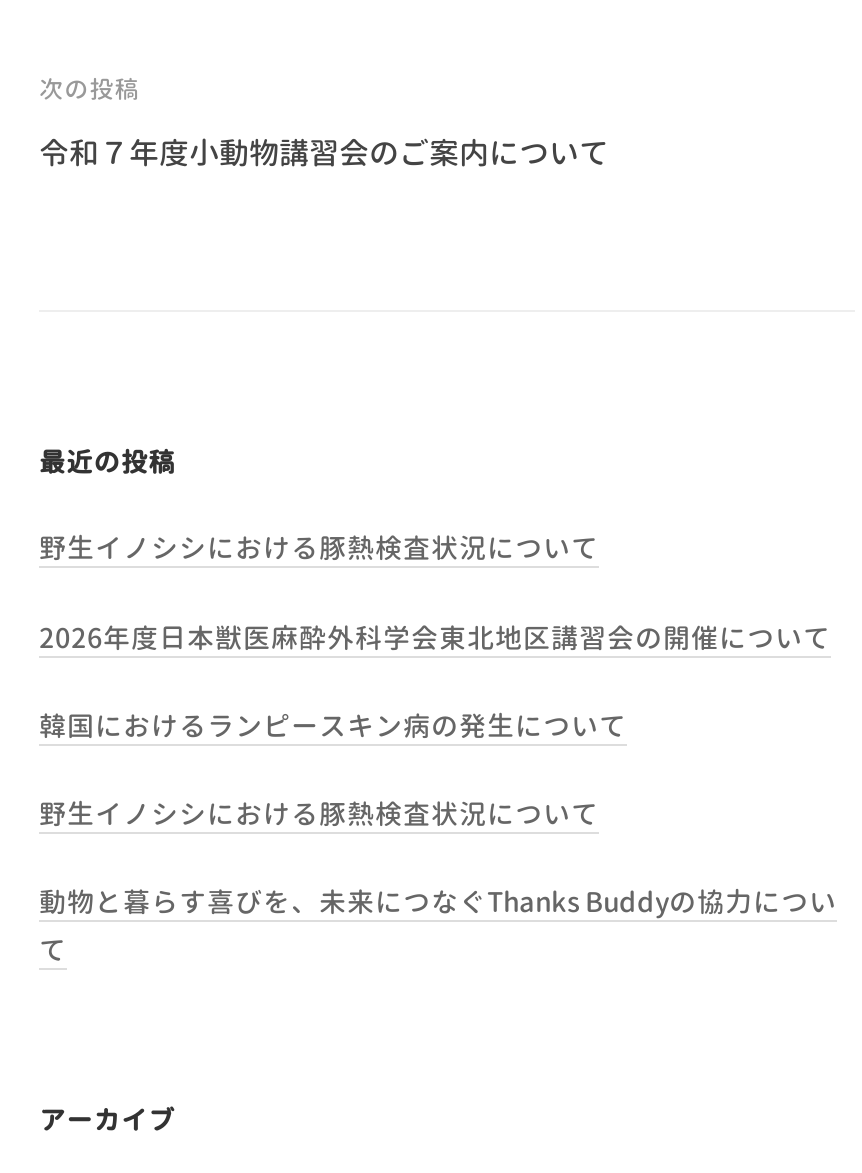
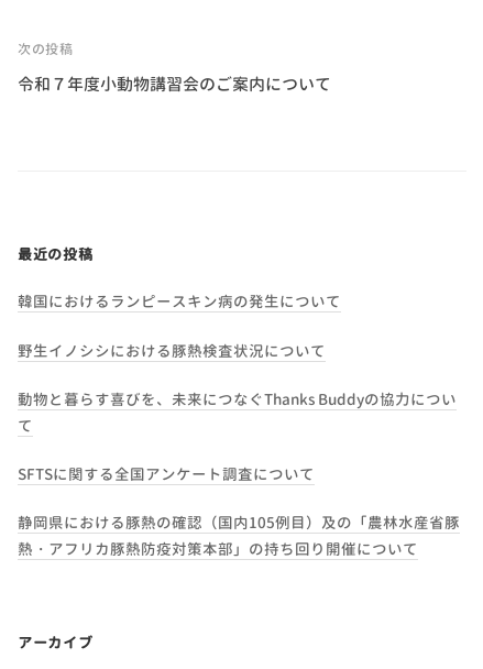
- 野生イノシシにおける豚熱検査状況について
- 2026年度日本獣医麻酔外科学会東北地区講習会の開催について

moved up: 韓国におけるランピースキン病の発生について | 野生イノシシにおける豚熱検査状況について | 動物と暮らす喜びを、未来につなぐThanks Buddyの協力につい | て

+ SFTSに関する全国アンケート調査について
+ 静岡県における豚熱の確認（国内105例目）及の「農林水産省豚
+ 熱・アフリカ豚熱防疫対策本部」の持ち回り開催について
